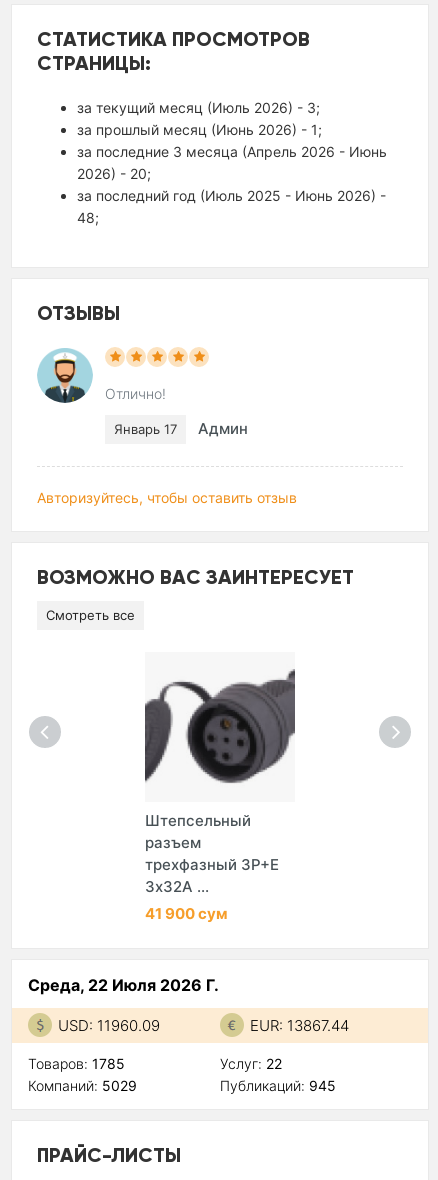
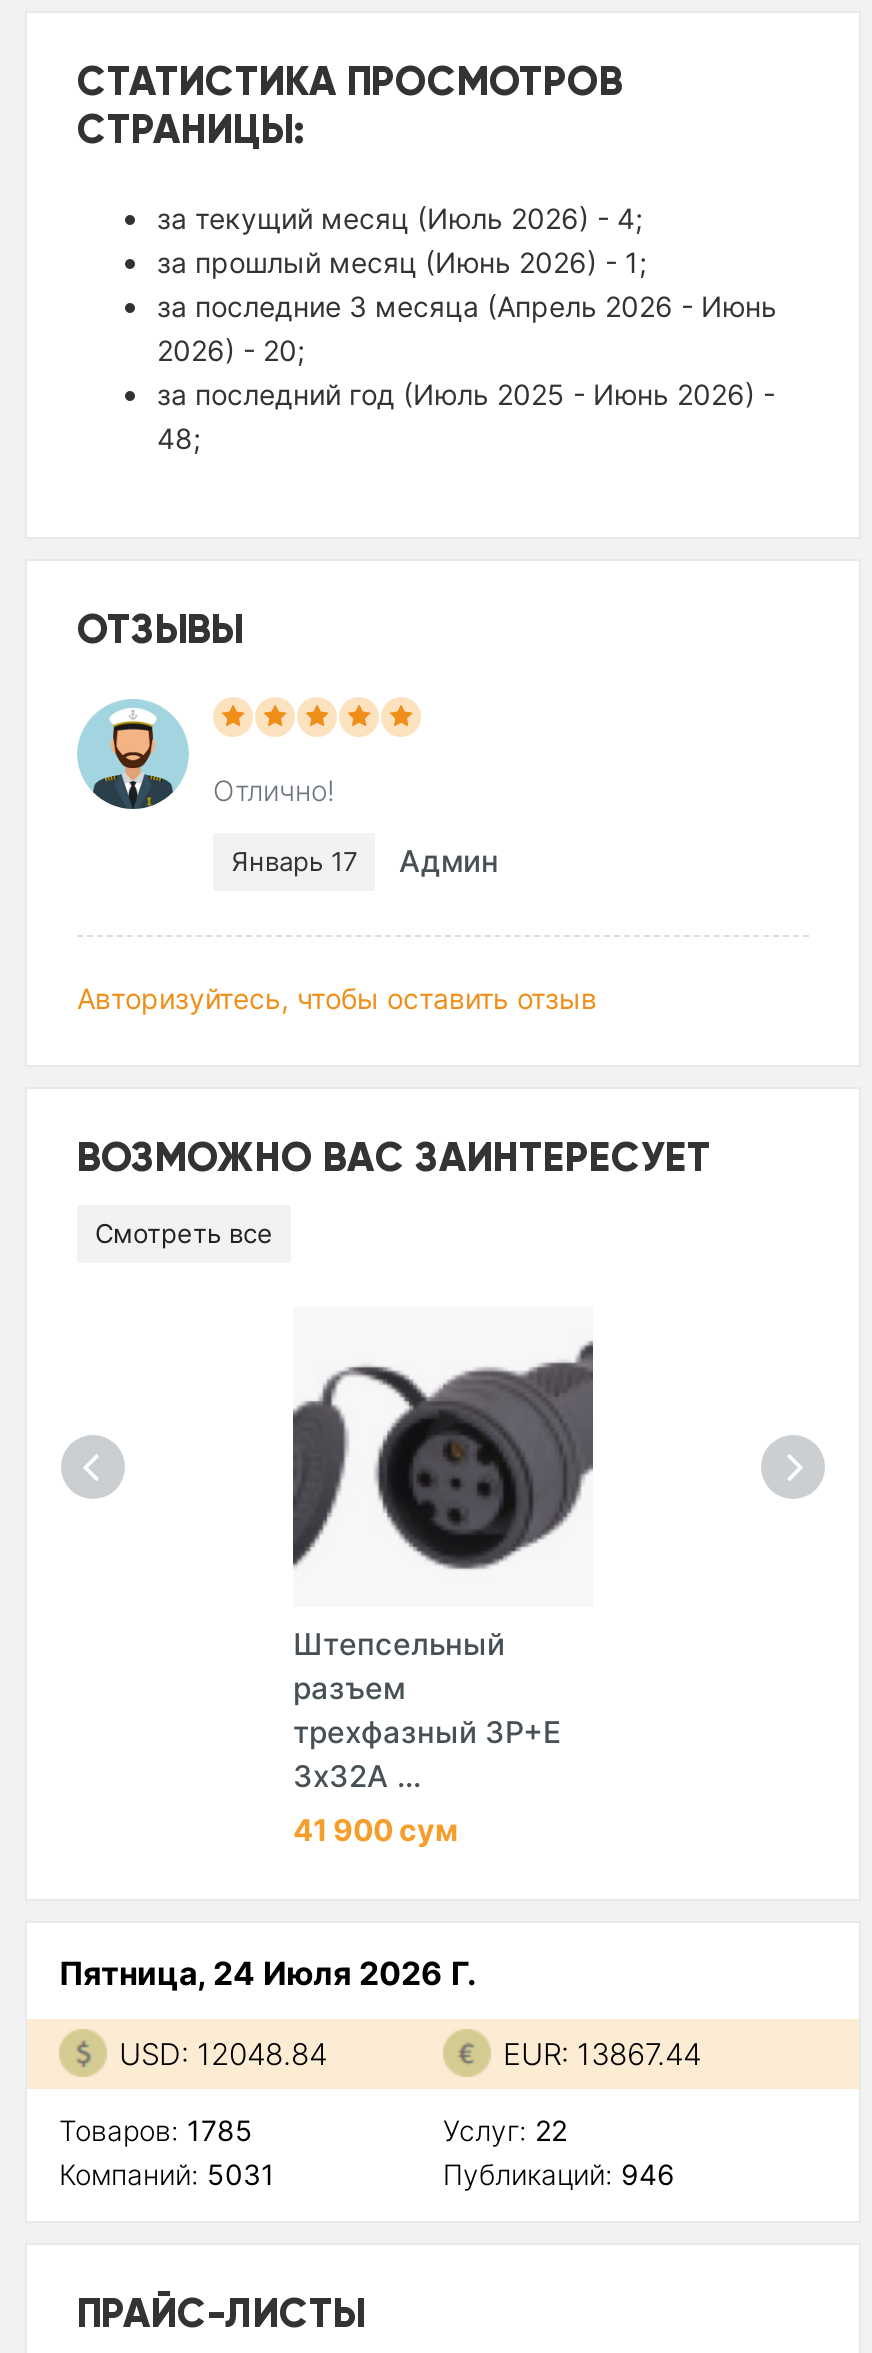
- за текущий месяц (Июль 2026) - 3;
+ за текущий месяц (Июль 2026) - 4;

- Среда, 22 Июля 2026 Г.
+ Пятница, 24 Июля 2026 Г.

- USD: 11960.09
+ USD: 12048.84

- Компаний: 5029
+ Компаний: 5031

- Публикаций: 945
+ Публикаций: 946
